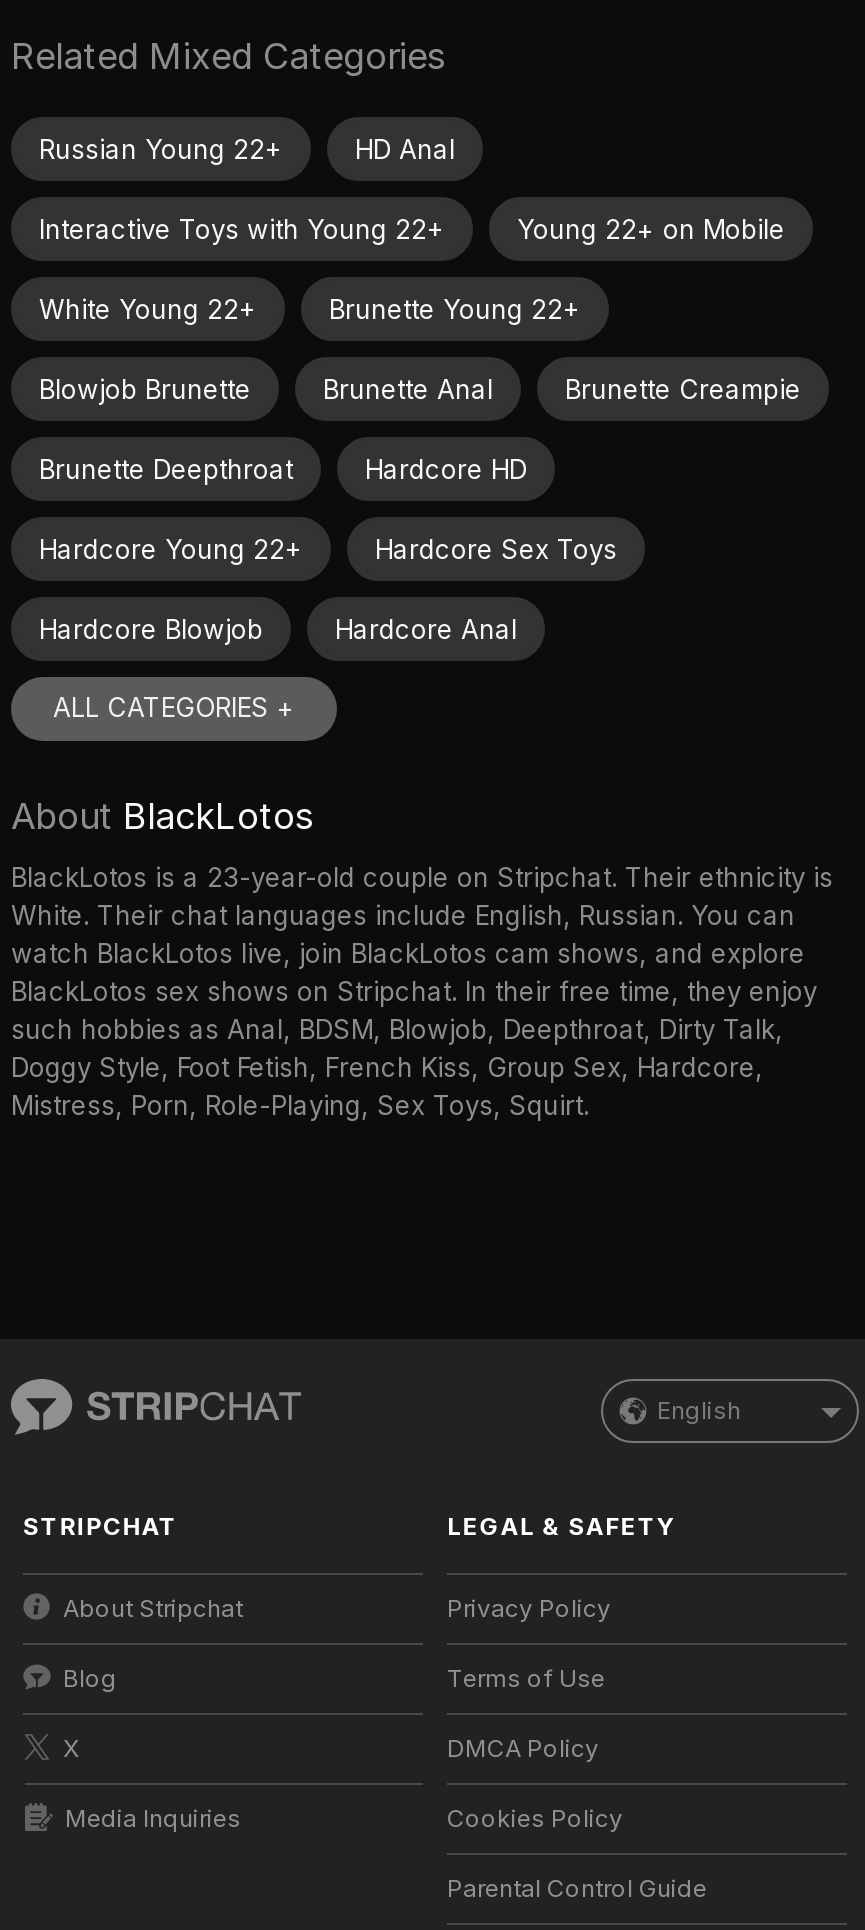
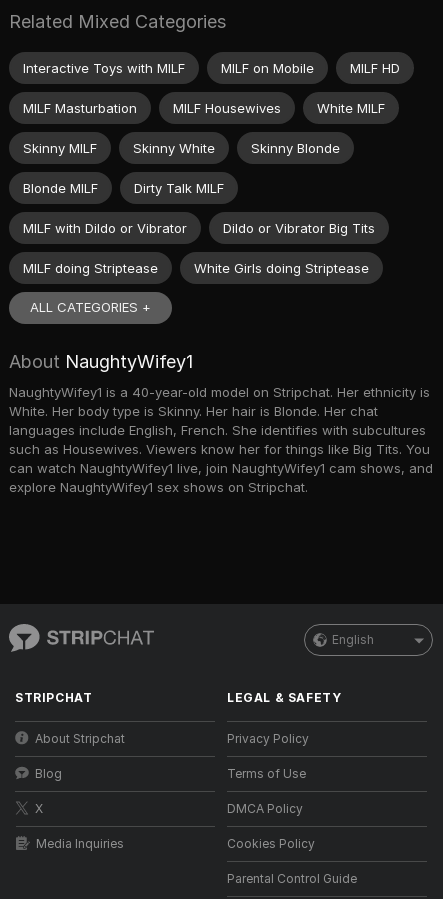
- Russian Young 22+
- HD Anal
- Interactive Toys with Young 22+
- Young 22+ on Mobile
- White Young 22+
- Brunette Young 22+
- Blowjob Brunette
- Brunette Anal
- Brunette Creampie
- Brunette Deepthroat
- Hardcore HD
- Hardcore Young 22+
- Hardcore Sex Toys
- Hardcore Blowjob
- Hardcore Anal
+ Interactive Toys with MILF
+ MILF on Mobile
+ MILF HD
+ MILF Masturbation
+ MILF Housewives
+ White MILF
+ Skinny MILF
+ Skinny White
+ Skinny Blonde
+ Blonde MILF
+ Dirty Talk MILF
+ MILF with Dildo or Vibrator
+ Dildo or Vibrator Big Tits
+ MILF doing Striptease
+ White Girls doing Striptease

- About BlackLotos
+ About NaughtyWifey1

- BlackLotos is a 23-year-old couple on Stripchat. Their ethnicity is
- White. Their chat languages include English, Russian. You can
- watch BlackLotos live, join BlackLotos cam shows, and explore
- BlackLotos sex shows on Stripchat. In their free time, they enjoy
- such hobbies as Anal, BDSM, Blowjob, Deepthroat, Dirty Talk,
- Doggy Style, Foot Fetish, French Kiss, Group Sex, Hardcore,
- Mistress, Porn, Role-Playing, Sex Toys, Squirt.
+ NaughtyWifey1 is a 40-year-old model on Stripchat. Her ethnicity is
+ White. Her body type is Skinny. Her hair is Blonde. Her chat
+ languages include English, French. She identifies with subcultures
+ such as Housewives. Viewers know her for things like Big Tits. You
+ can watch NaughtyWifey1 live, join NaughtyWifey1 cam shows, and
+ explore NaughtyWifey1 sex shows on Stripchat.
